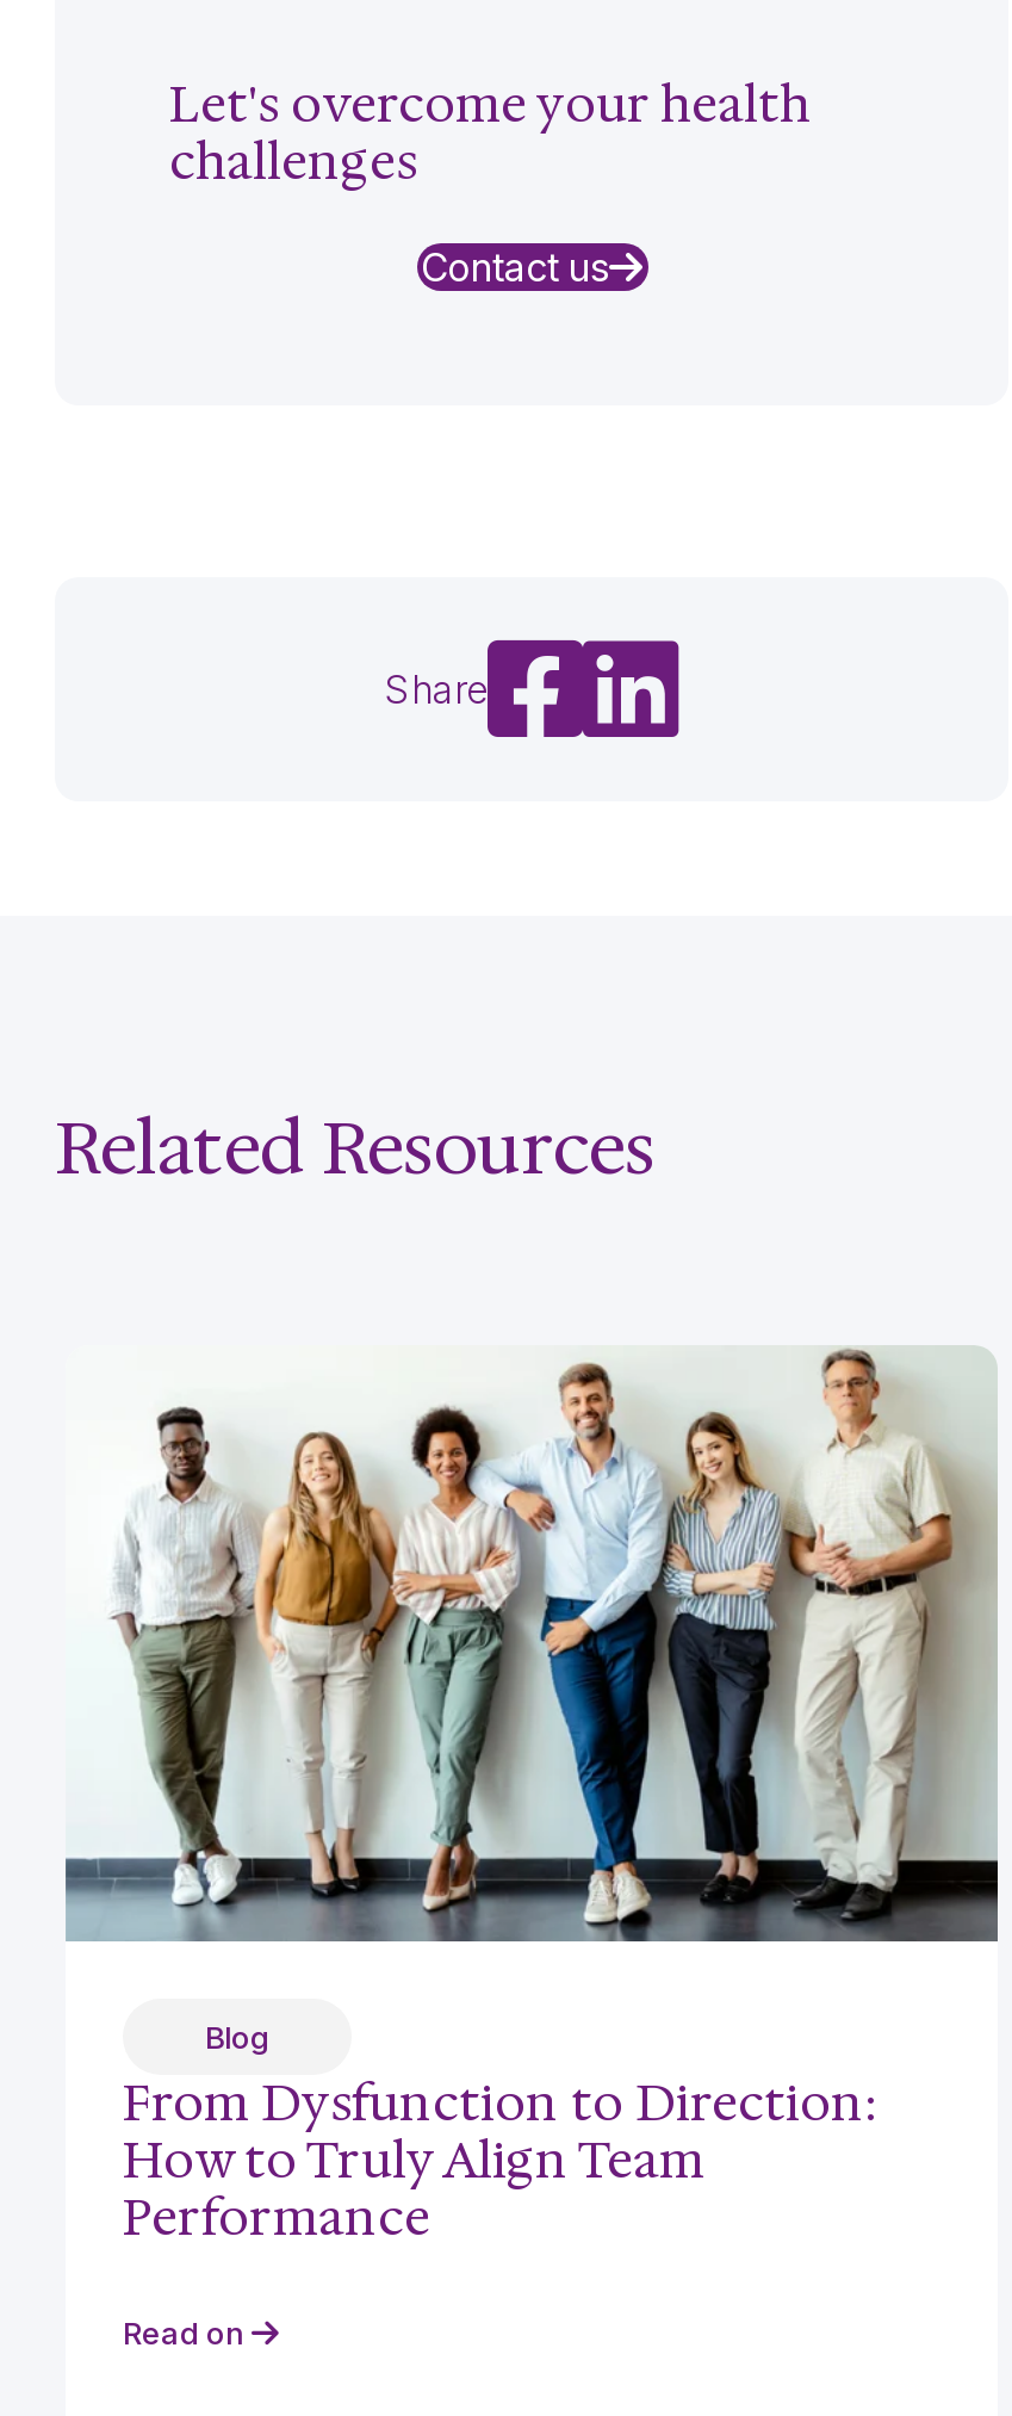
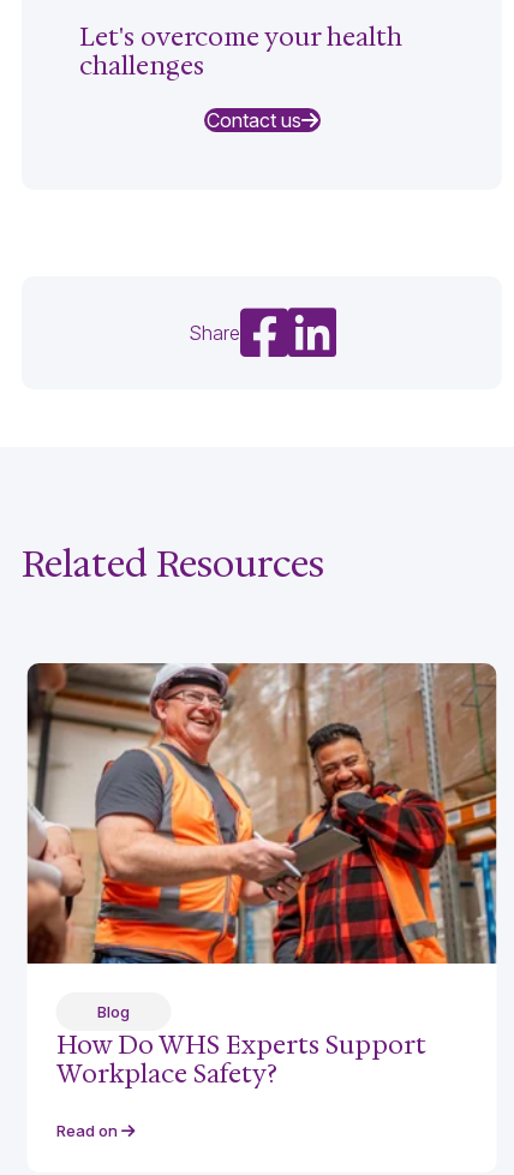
- [image]
+ [image]

- From Dysfunction to Direction:
- How to Truly Align Team
- Performance
+ How Do WHS Experts Support
+ Workplace Safety?
